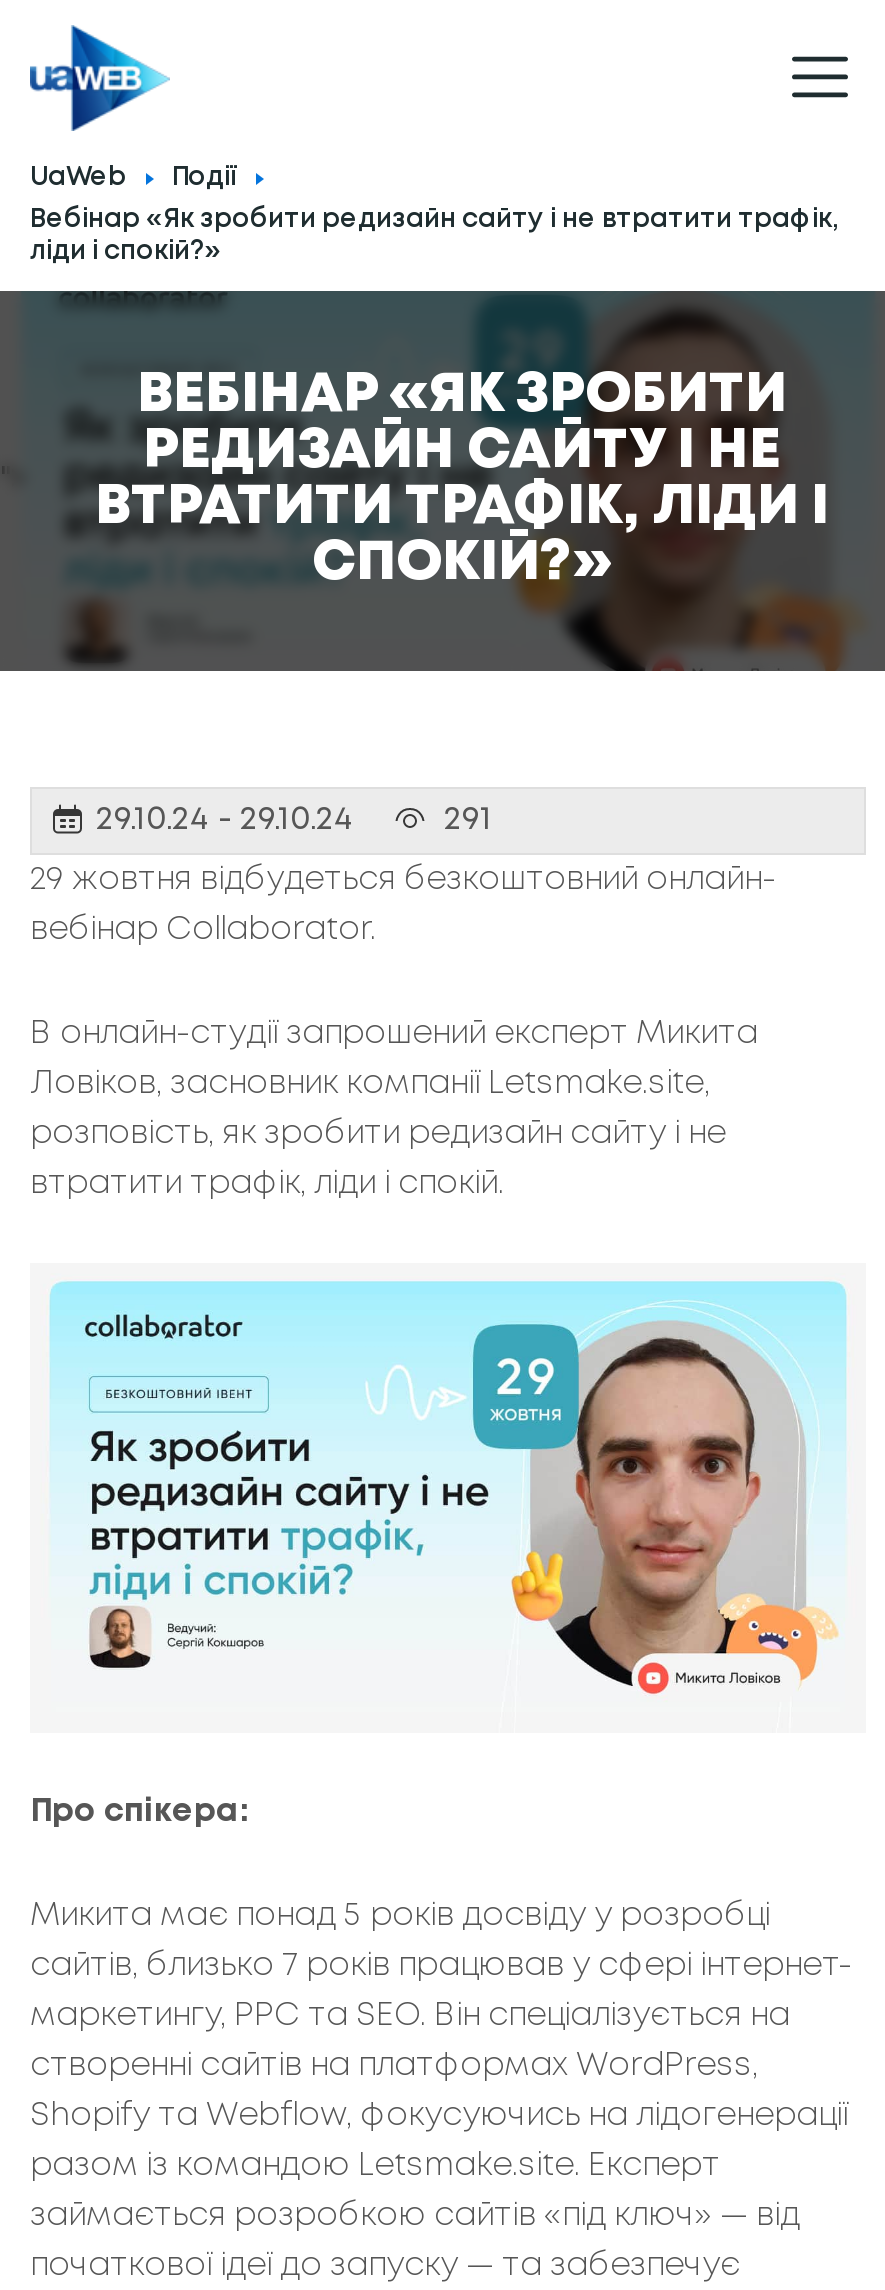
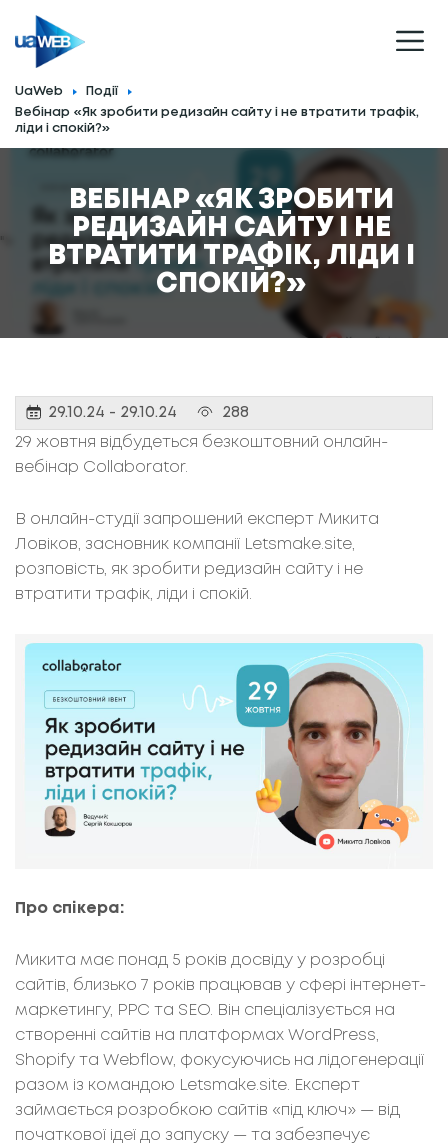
- 291
+ 288
